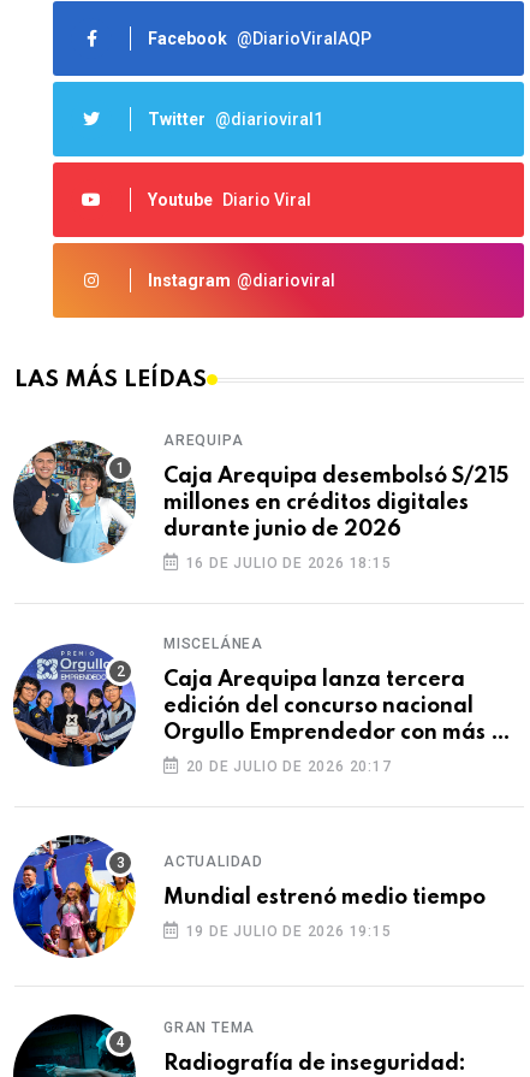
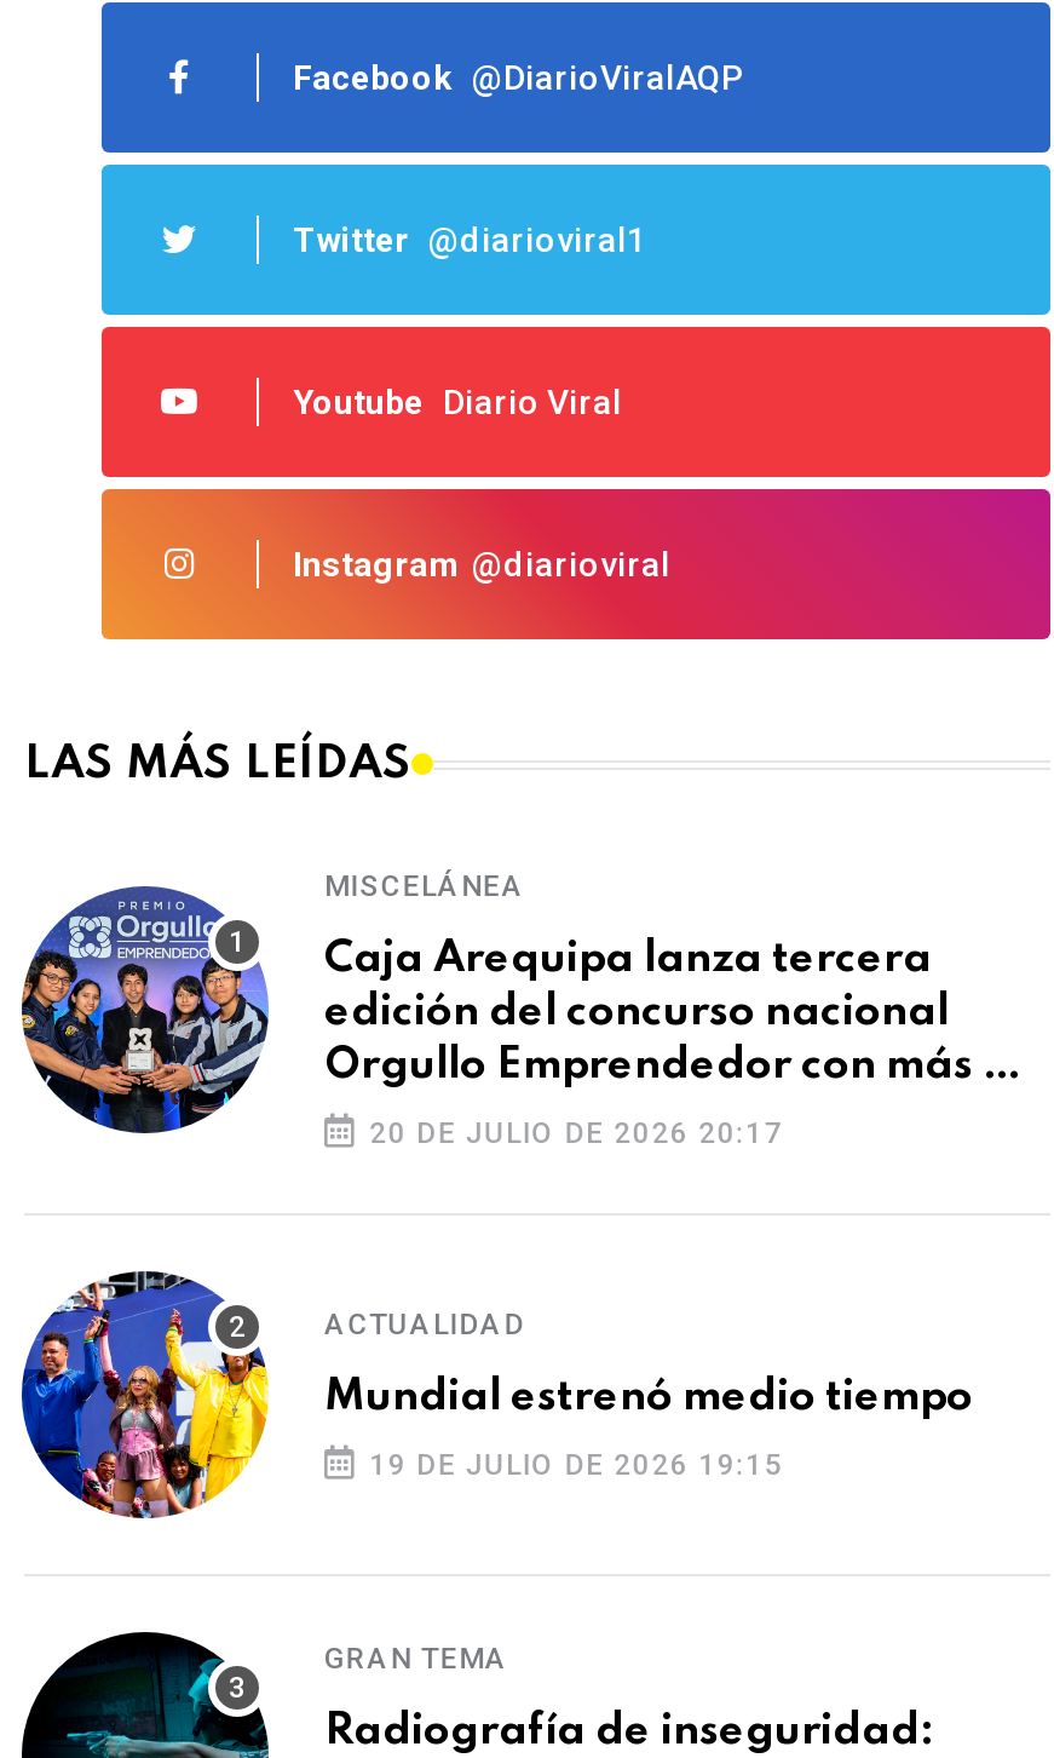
- [image]
- AREQUIPA
- Caja Arequipa desembolsó S/215
- millones en créditos digitales
- durante junio de 2026
- 16 DE JULIO DE 2026 18:15
